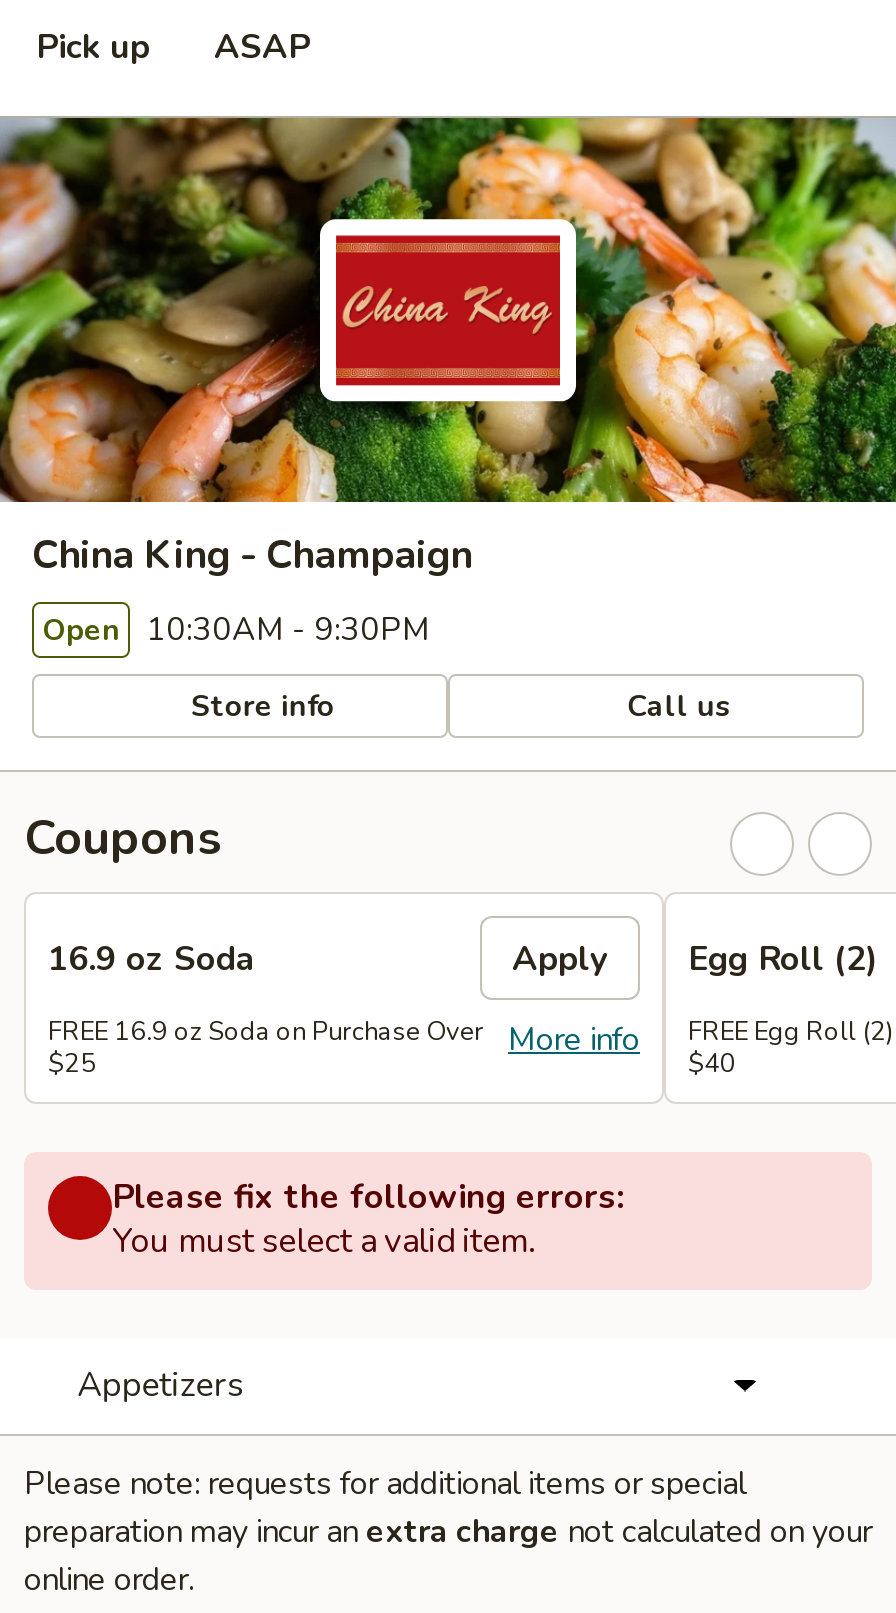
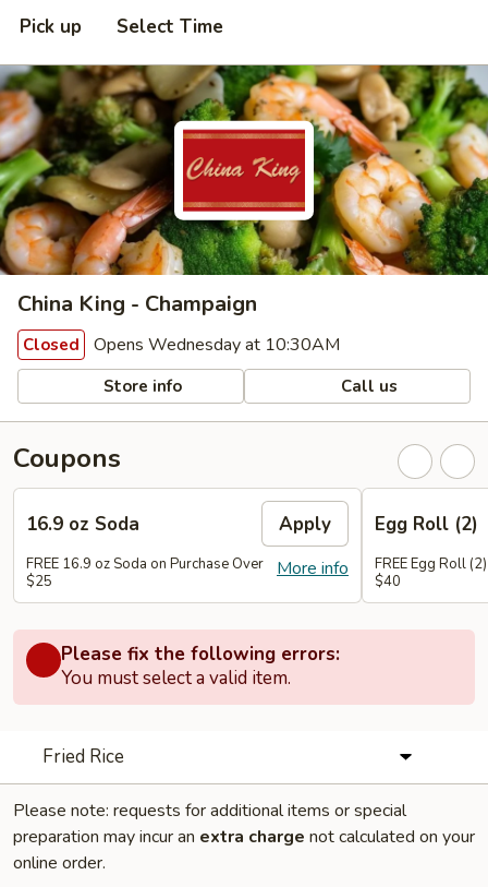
- ASAP
+ Select Time

- Open 10:30AM - 9:30PM
+ Closed Opens Wednesday at 10:30AM

- Appetizers
+ Fried Rice
